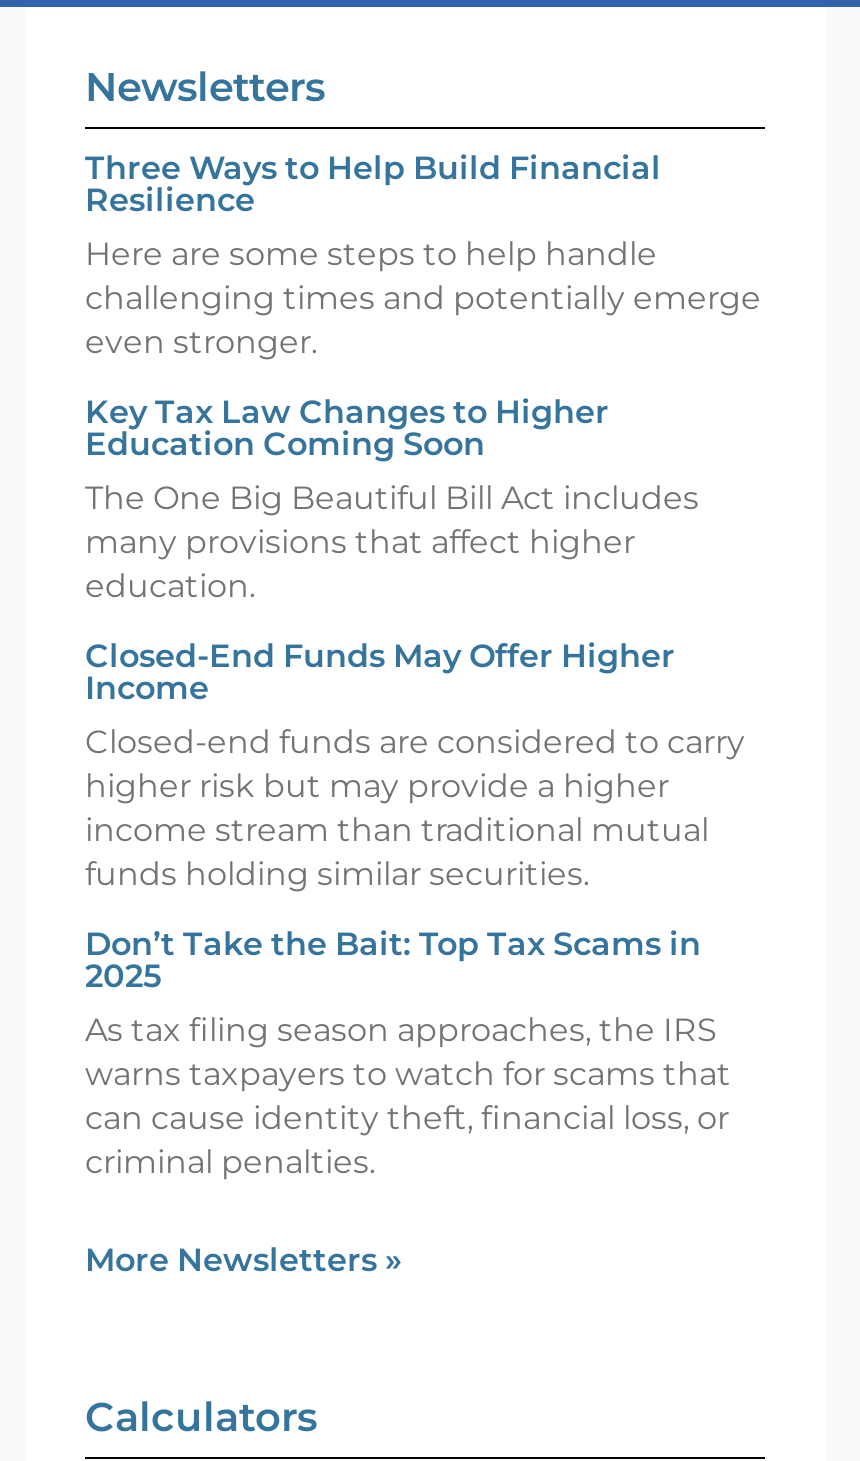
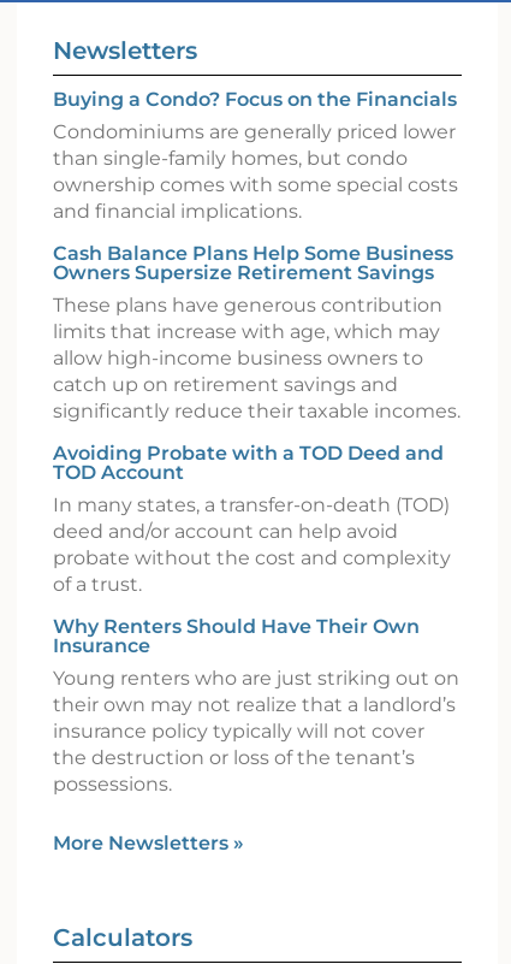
- Three Ways to Help Build Financial
- Resilience
- Here are some steps to help handle
- challenging times and potentially emerge
- even stronger.
+ Buying a Condo? Focus on the Financials
+ Condominiums are generally priced lower
+ than single-family homes, but condo
+ ownership comes with some special costs
+ and financial implications.

- Key Tax Law Changes to Higher
- Education Coming Soon
- The One Big Beautiful Bill Act includes
- many provisions that affect higher
- education.
+ Cash Balance Plans Help Some Business
+ Owners Supersize Retirement Savings
+ These plans have generous contribution
+ limits that increase with age, which may
+ allow high-income business owners to
+ catch up on retirement savings and
+ significantly reduce their taxable incomes.

- Closed-End Funds May Offer Higher
- Income
- Closed-end funds are considered to carry
- higher risk but may provide a higher
- income stream than traditional mutual
- funds holding similar securities.
+ Avoiding Probate with a TOD Deed and
+ TOD Account
+ In many states, a transfer-on-death (TOD)
+ deed and/or account can help avoid
+ probate without the cost and complexity
+ of a trust.

- Don’t Take the Bait: Top Tax Scams in
- 2025
- As tax filing season approaches, the IRS
- warns taxpayers to watch for scams that
- can cause identity theft, financial loss, or
- criminal penalties.
+ Why Renters Should Have Their Own
+ Insurance
+ Young renters who are just striking out on
+ their own may not realize that a landlord’s
+ insurance policy typically will not cover
+ the destruction or loss of the tenant’s
+ possessions.
